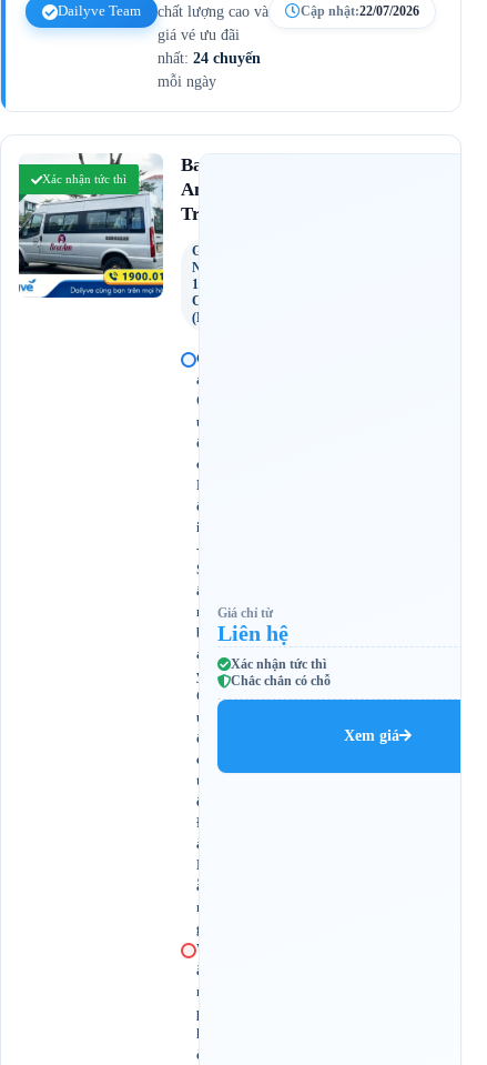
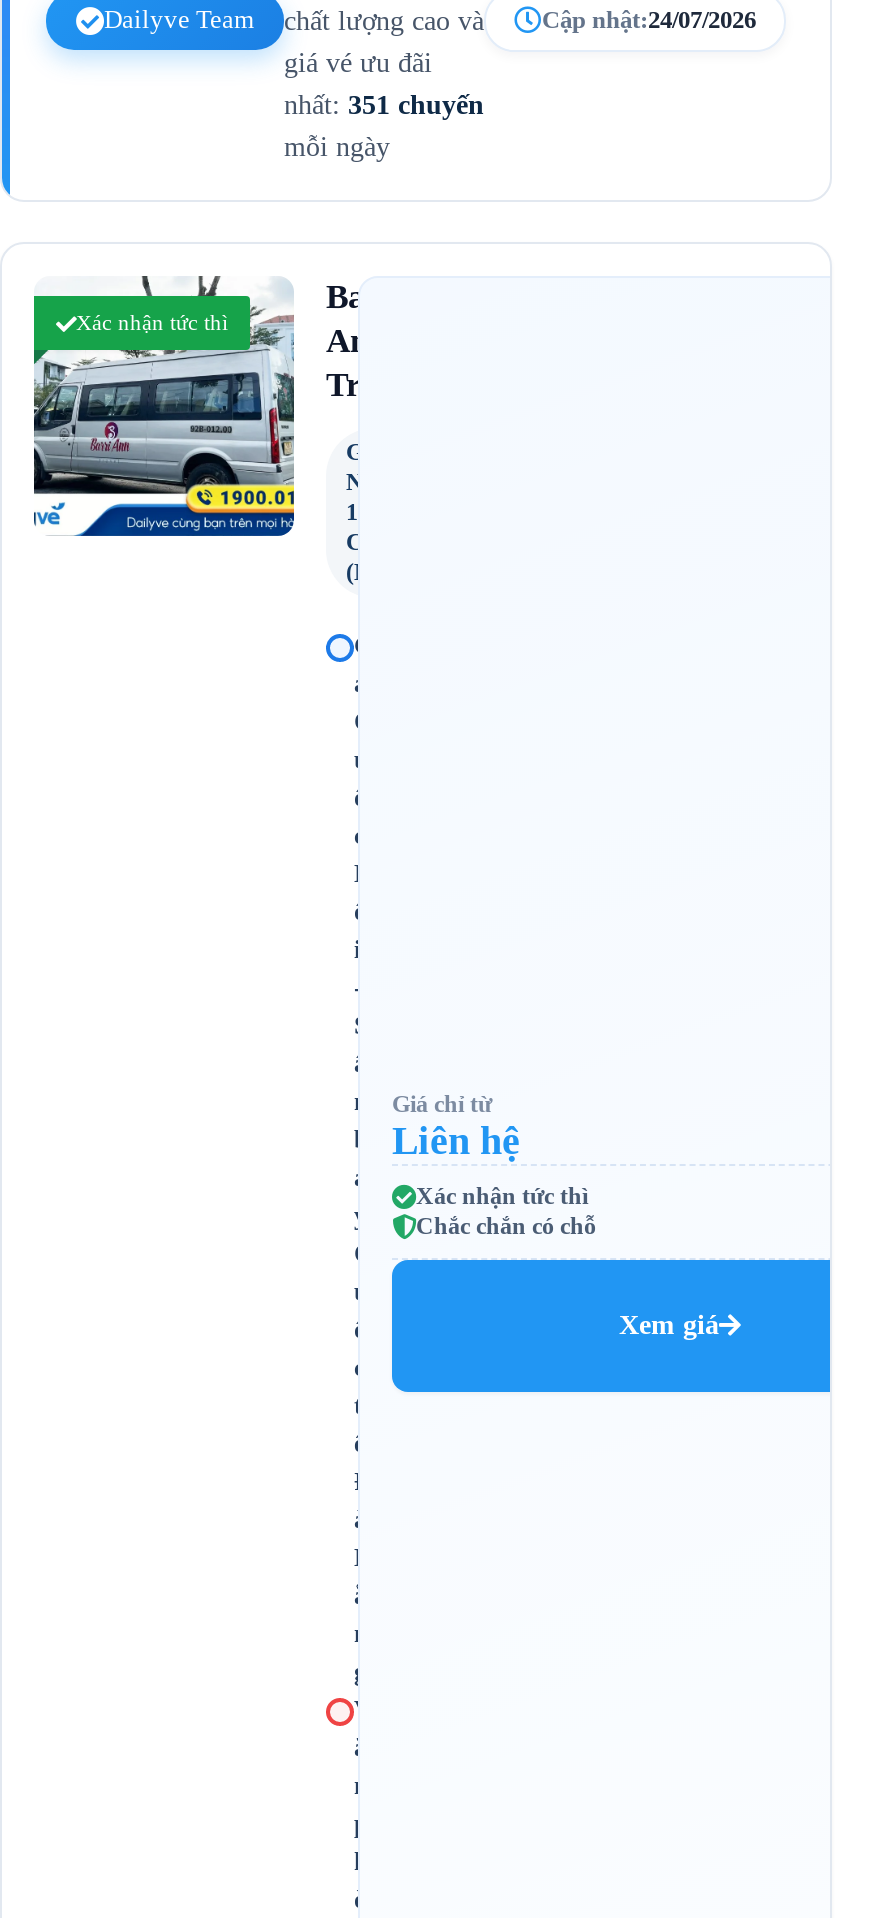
- Cập nhật:22/07/2026
+ Cập nhật:24/07/2026

- nhất: 24 chuyến
+ nhất: 351 chuyến
